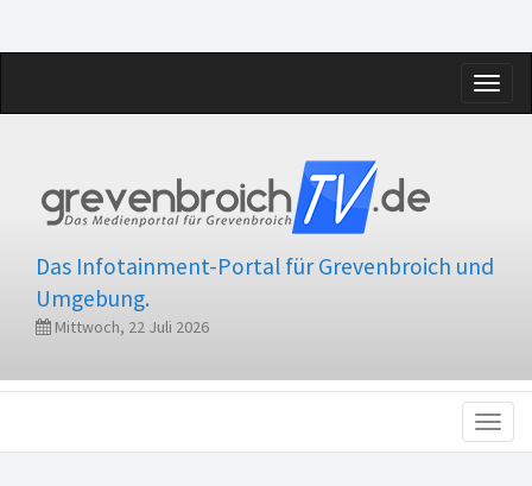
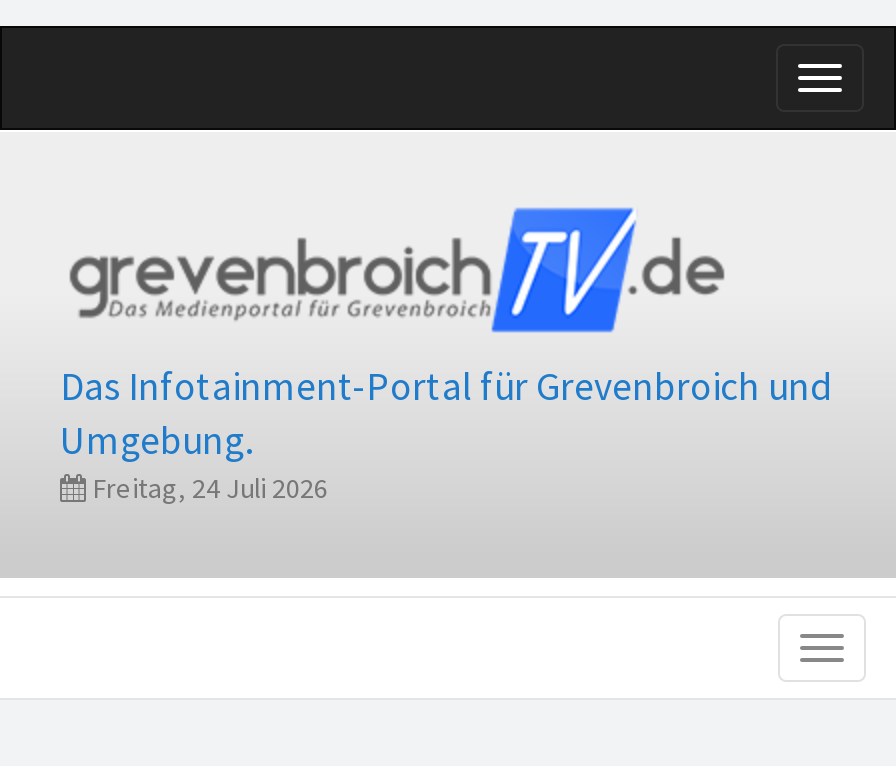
- Mittwoch, 22 Juli 2026
+ Freitag, 24 Juli 2026
